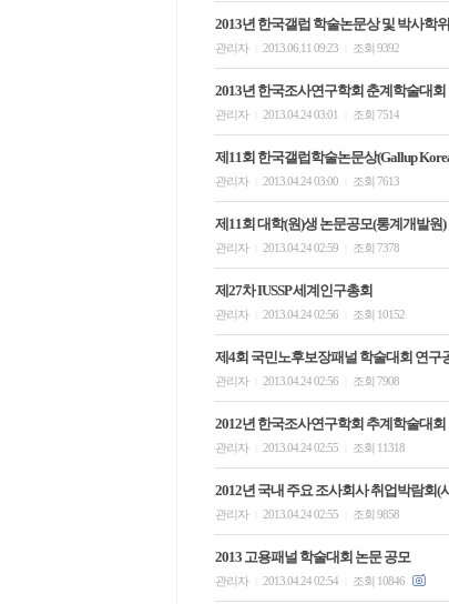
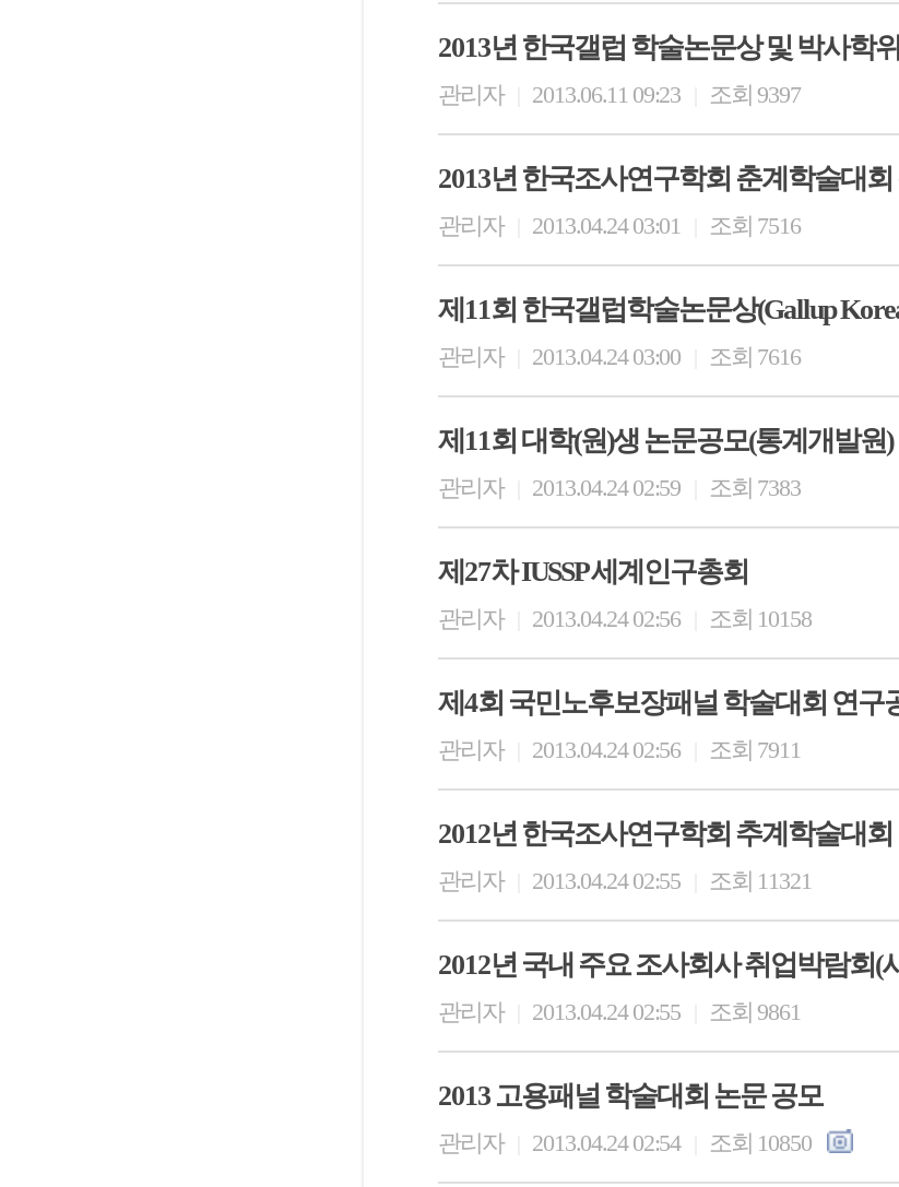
- 관리자 2013.06.11 09:23 조회 9392
+ 관리자 2013.06.11 09:23 조회 9397

- 관리자 2013.04.24 03:01 조회 7514
+ 관리자 2013.04.24 03:01 조회 7516

- 관리자 2013.04.24 03:00 조회 7613
+ 관리자 2013.04.24 03:00 조회 7616

- 관리자 2013.04.24 02:59 조회 7378
+ 관리자 2013.04.24 02:59 조회 7383

- 관리자 2013.04.24 02:56 조회 10152
+ 관리자 2013.04.24 02:56 조회 10158

- 관리자 2013.04.24 02:56 조회 7908
+ 관리자 2013.04.24 02:56 조회 7911

- 관리자 2013.04.24 02:55 조회 11318
+ 관리자 2013.04.24 02:55 조회 11321

- 관리자 2013.04.24 02:55 조회 9858
+ 관리자 2013.04.24 02:55 조회 9861

- 관리자 2013.04.24 02:54 조회 10846
+ 관리자 2013.04.24 02:54 조회 10850
